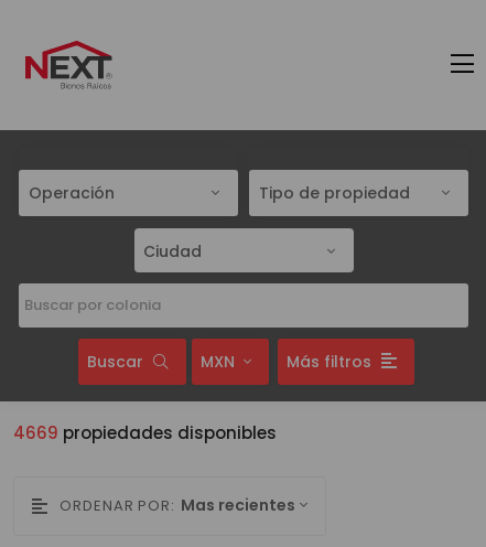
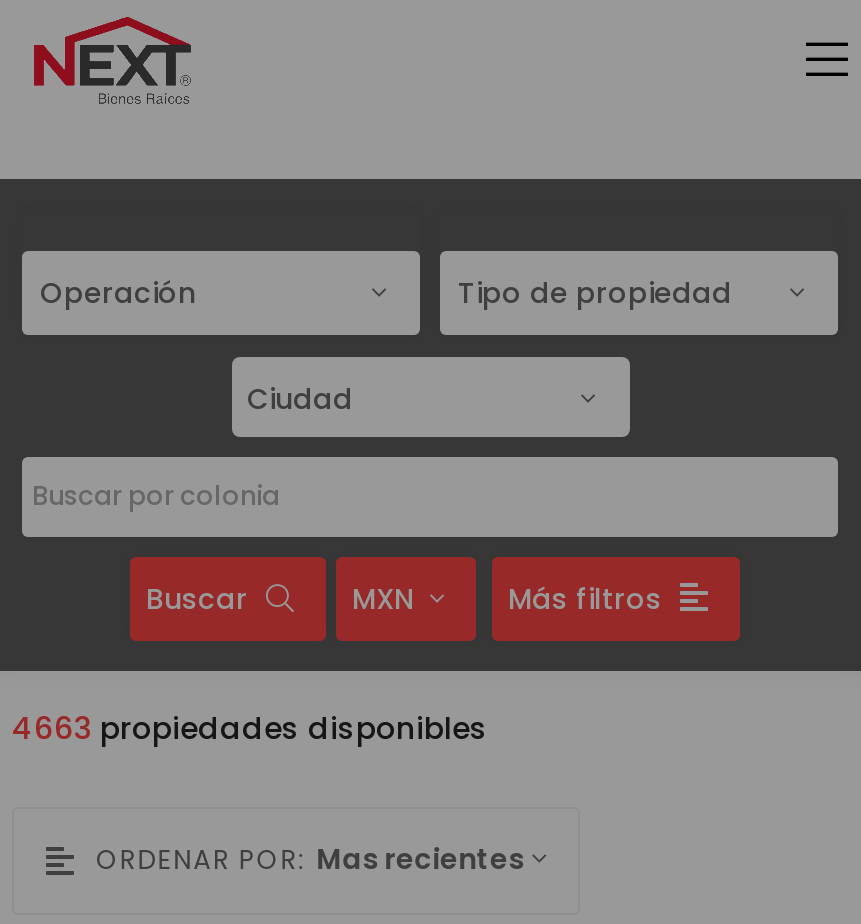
- 4669 propiedades disponibles
+ 4663 propiedades disponibles
